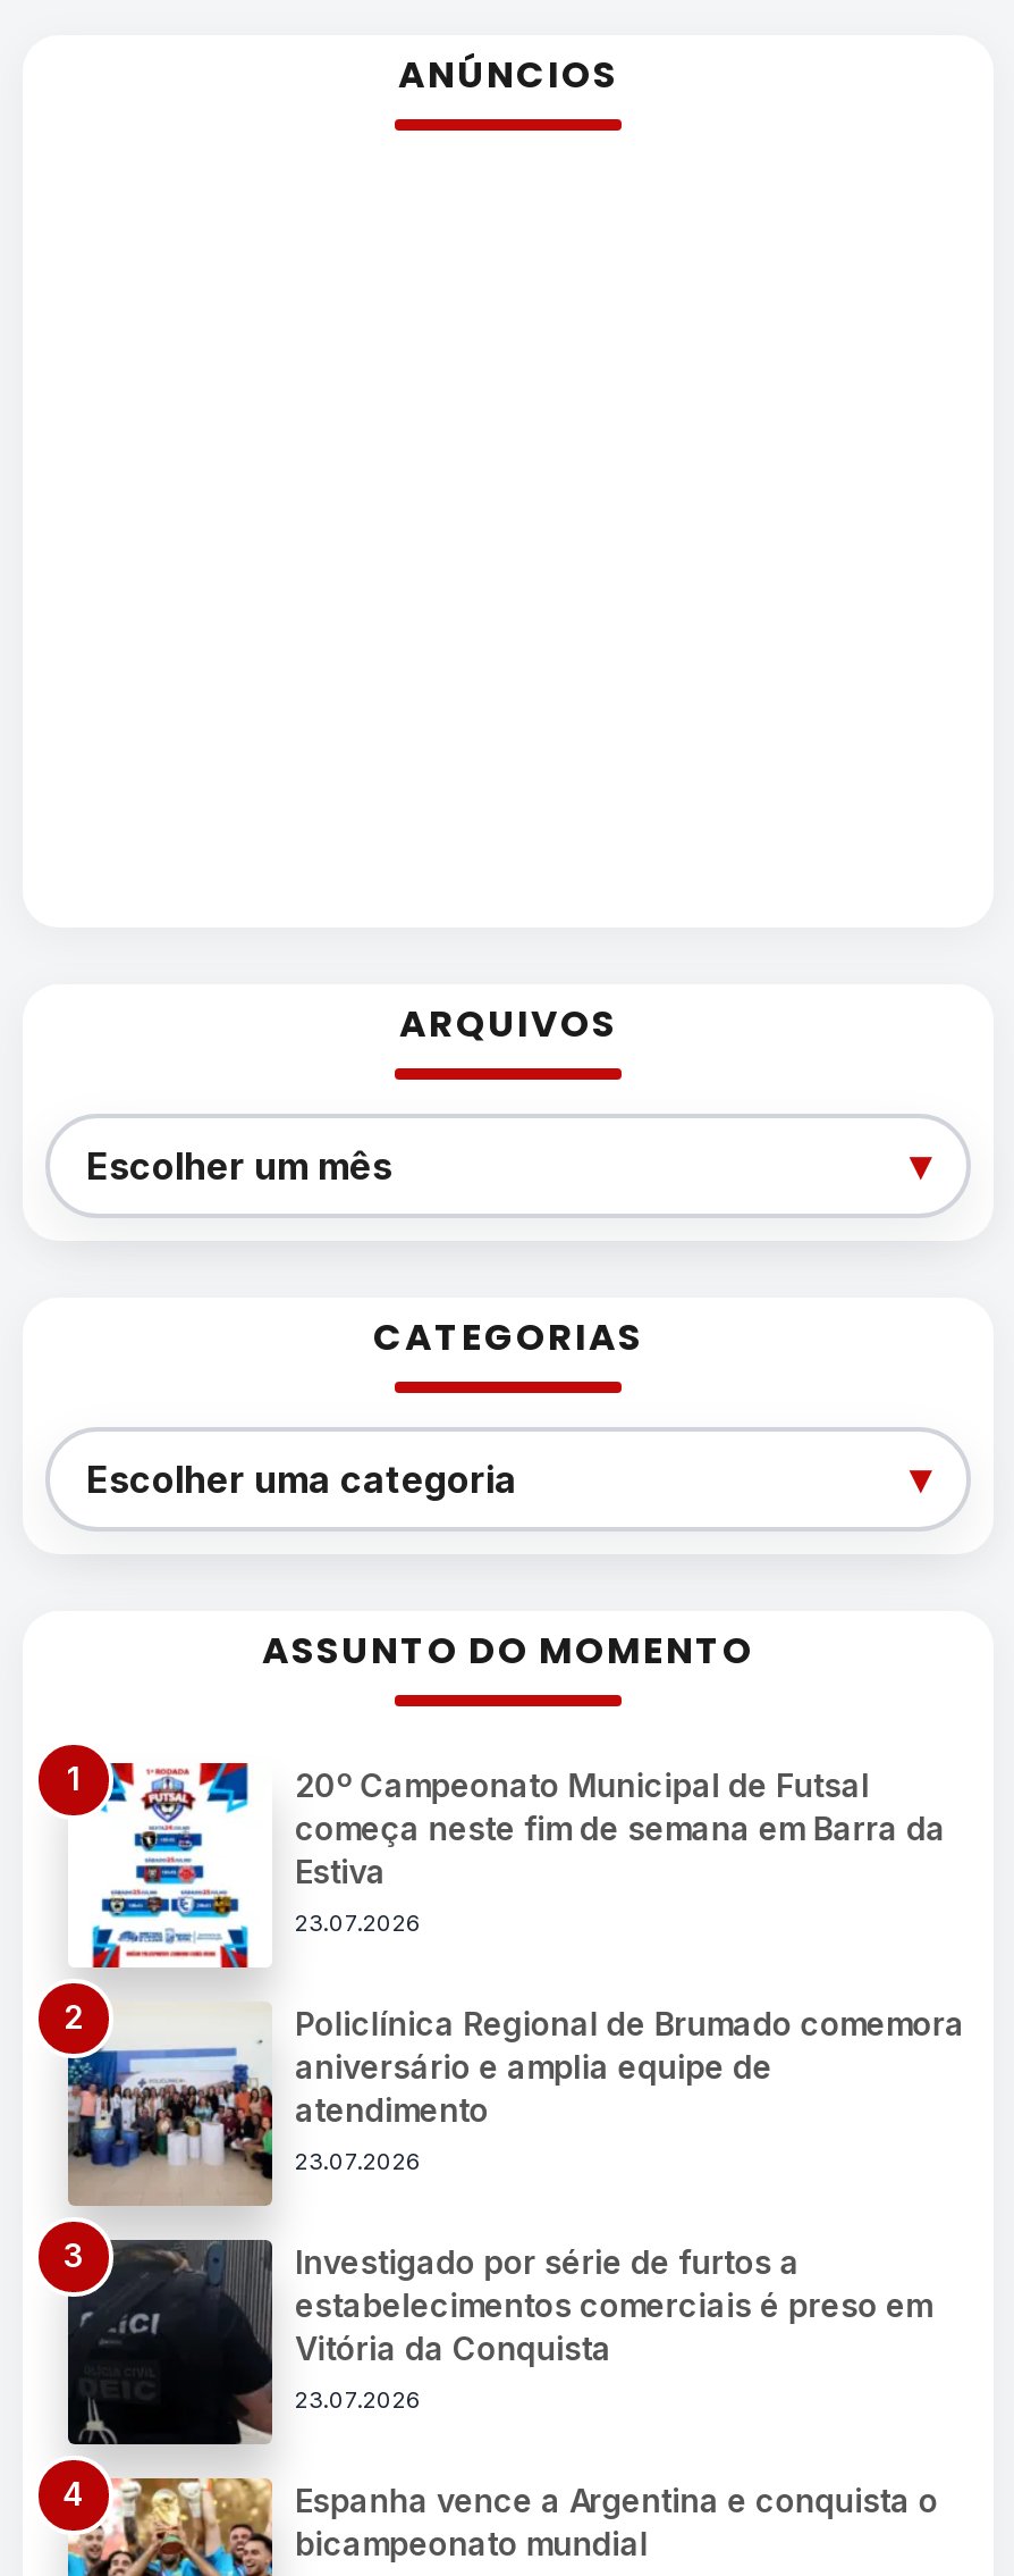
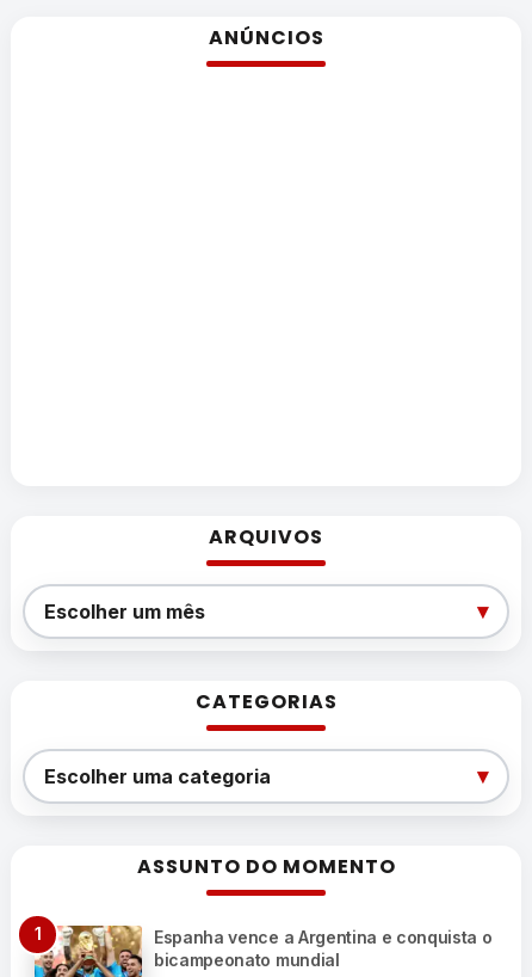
- [image]
- 20º Campeonato Municipal de Futsal
- começa neste fim de semana em Barra da
- Estiva
- 23.07.2026
- Policlínica Regional de Brumado comemora
- aniversário e amplia equipe de
- atendimento
- 23.07.2026
- Investigado por série de furtos a
- estabelecimentos comerciais é preso em
- Vitória da Conquista
- 23.07.2026
